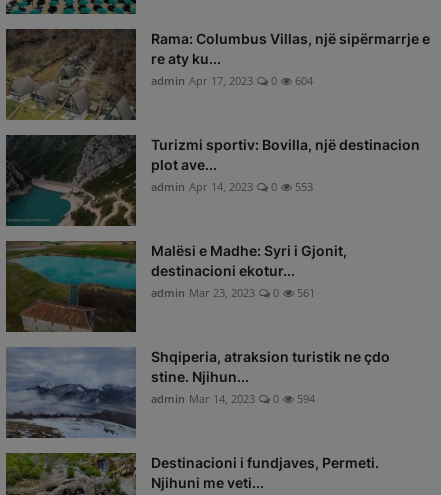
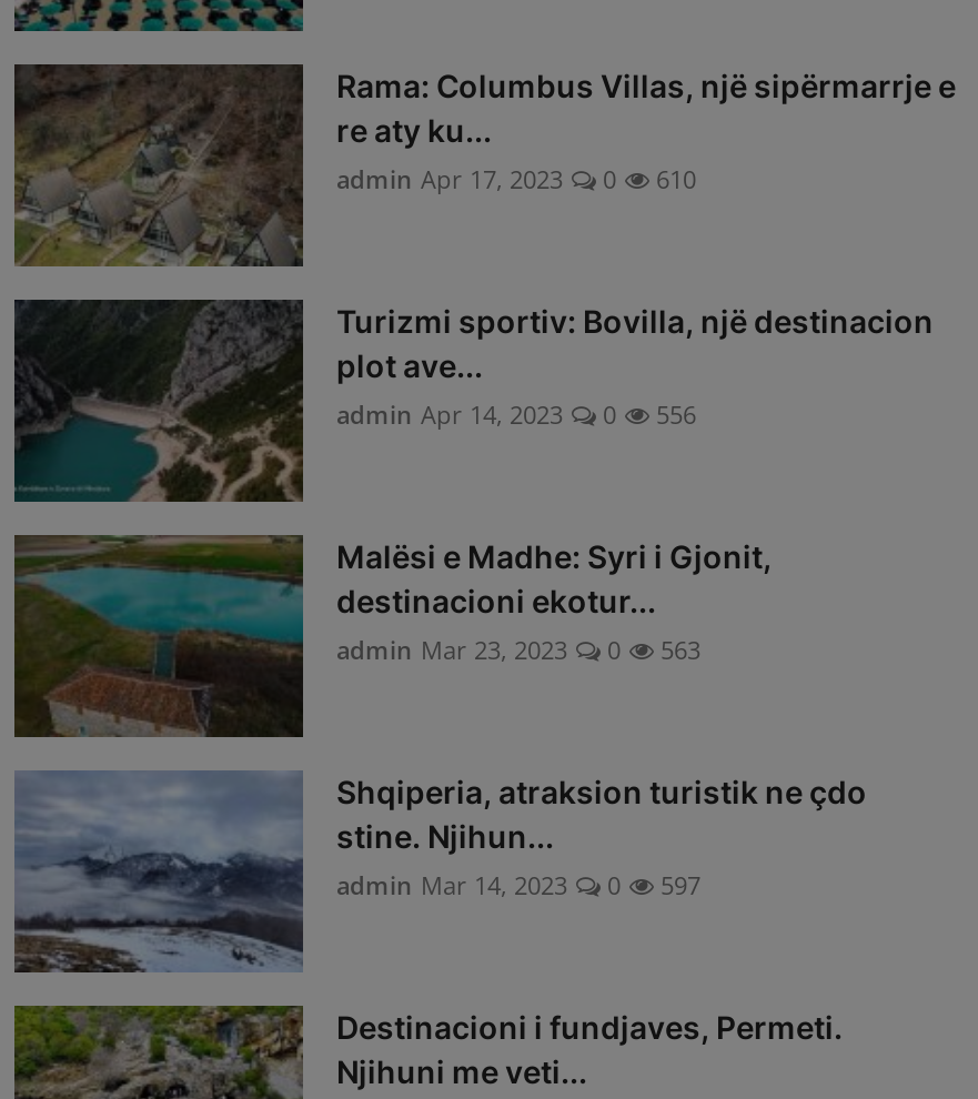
- admin Apr 17, 2023 0 604
+ admin Apr 17, 2023 0 610

- admin Apr 14, 2023 0 553
+ admin Apr 14, 2023 0 556

- admin Mar 23, 2023 0 561
+ admin Mar 23, 2023 0 563

- admin Mar 14, 2023 0 594
+ admin Mar 14, 2023 0 597
